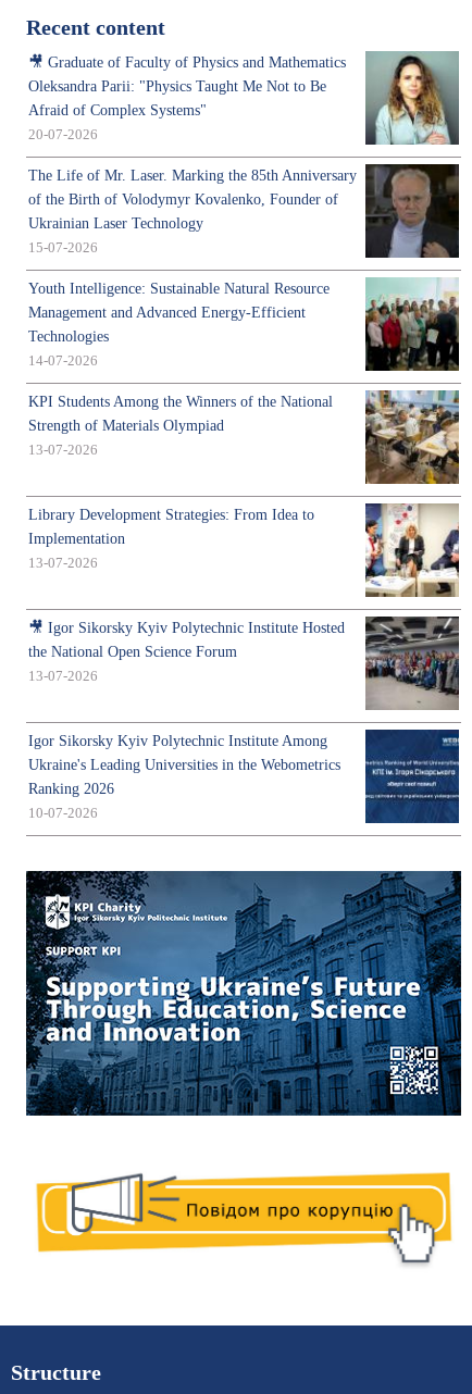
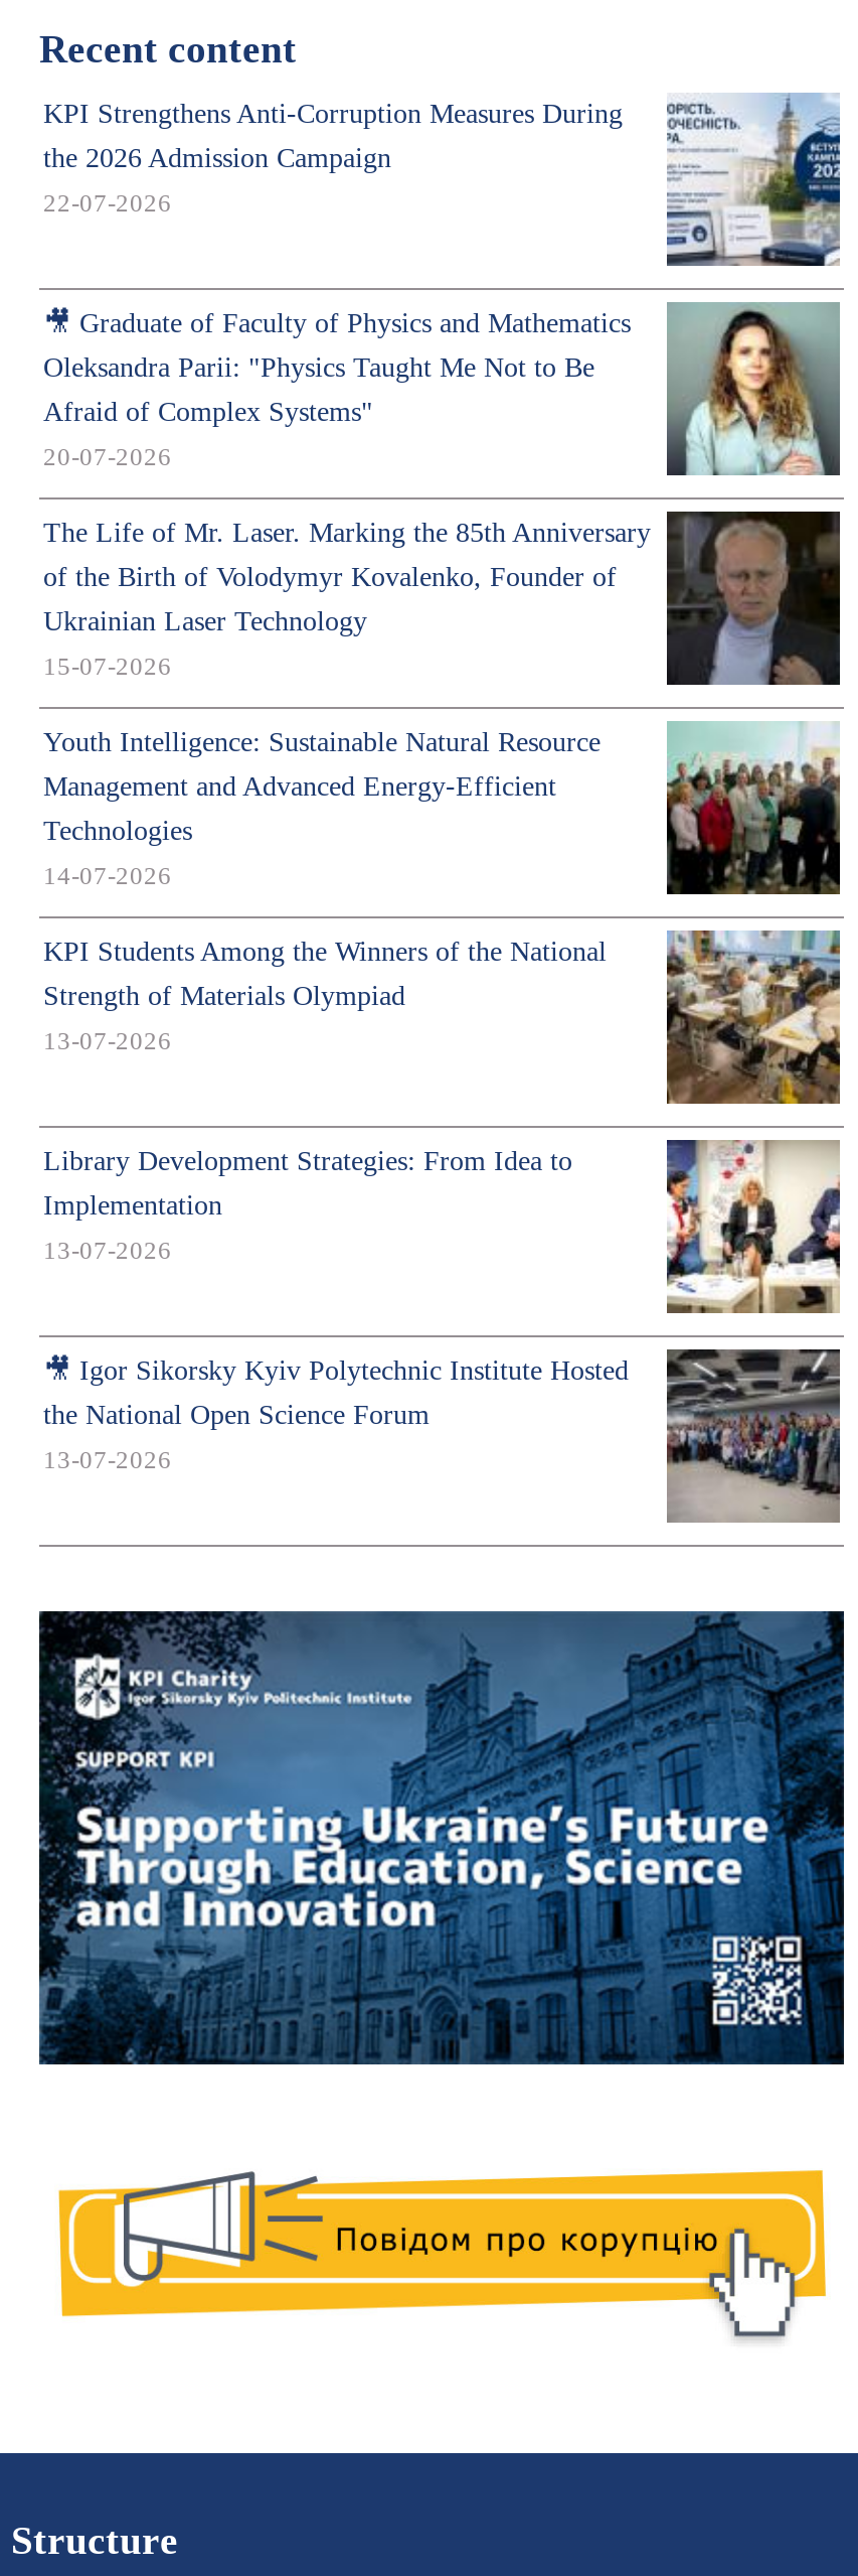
+ [image]
+ KPI Strengthens Anti-Corruption Measures During
+ the 2026 Admission Campaign
+ 22-07-2026

moved down: [image] | Oleksandra Parii: "Physics Taught Me Not to Be | Afraid of Complex Systems" | ... | the National Open Science Forum | 13-07-2026

- [image]
- Igor Sikorsky Kyiv Polytechnic Institute Among
- Ukraine's Leading Universities in the Webometrics
- Ranking 2026
- 10-07-2026
